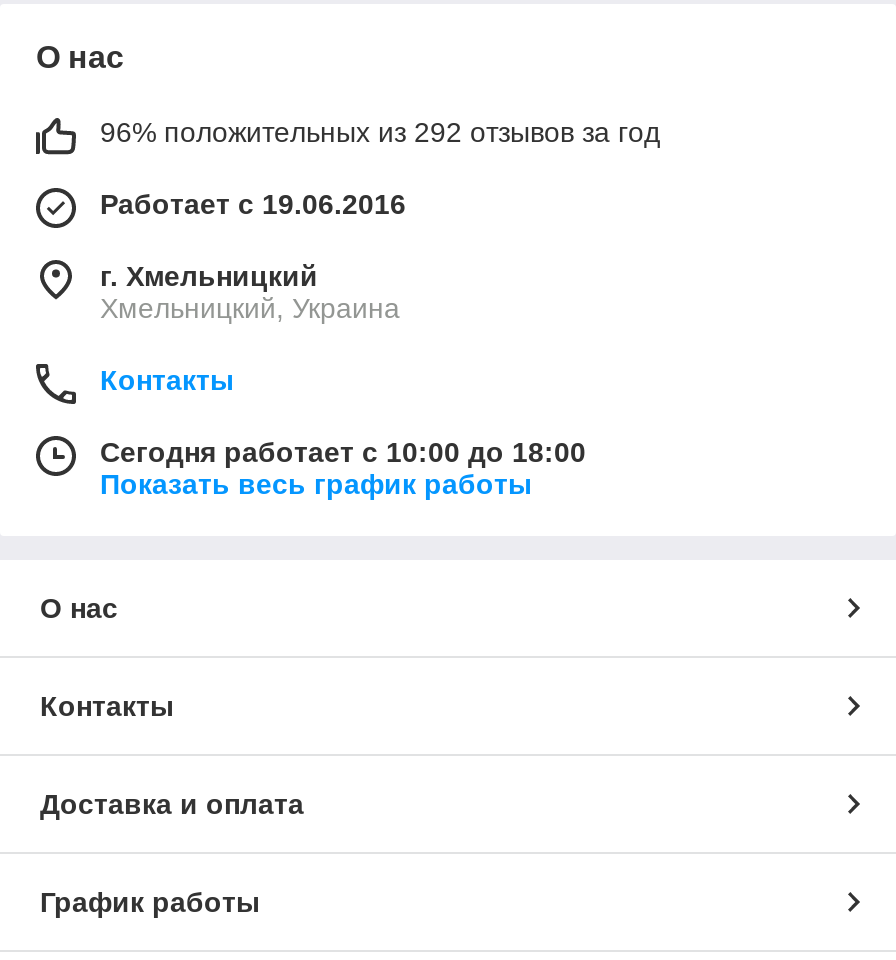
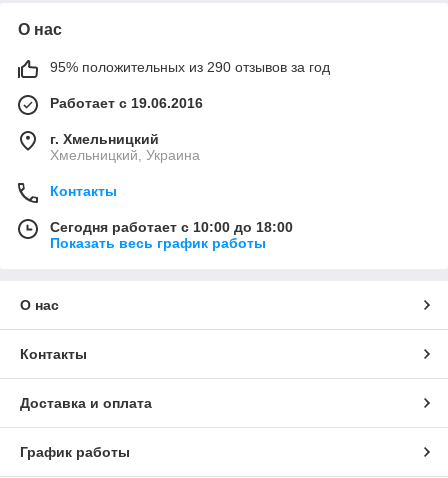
- 96% положительных из 292 отзывов за год
+ 95% положительных из 290 отзывов за год
